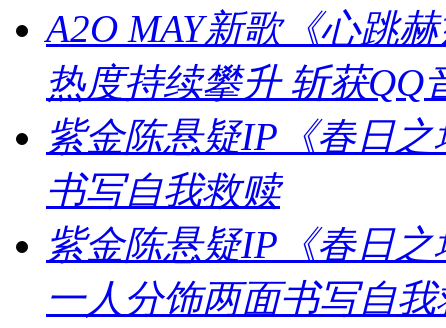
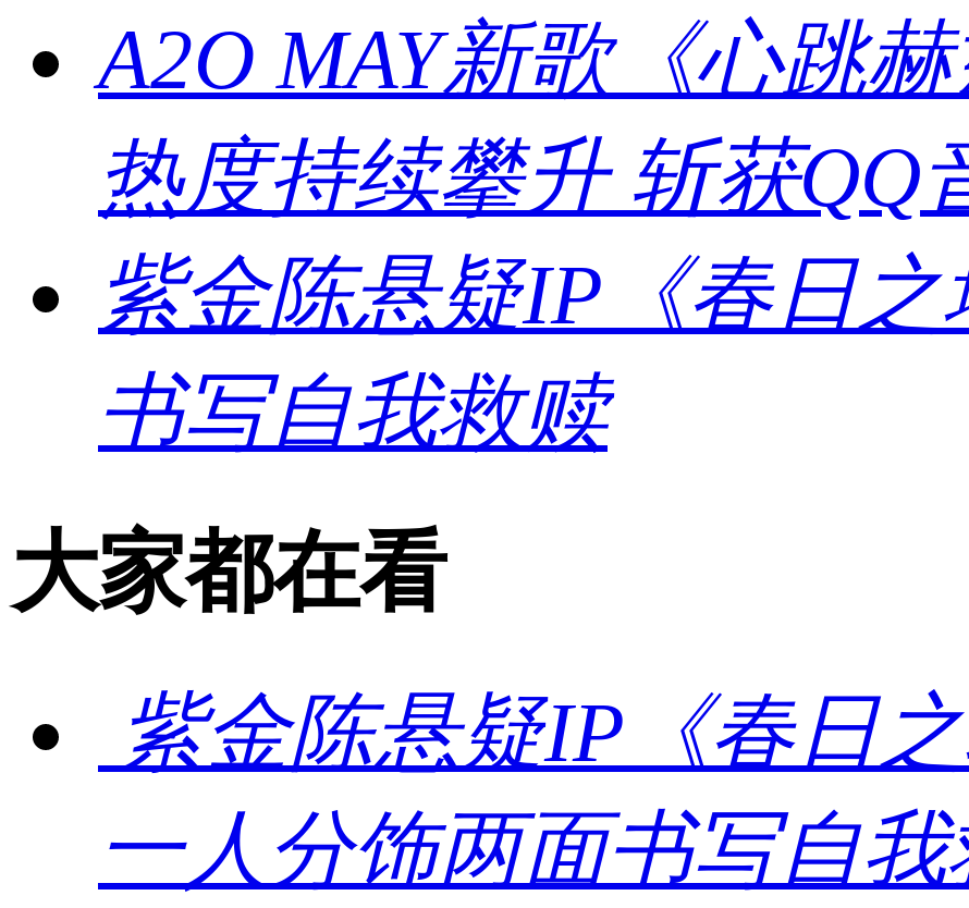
+ 大家都在看
